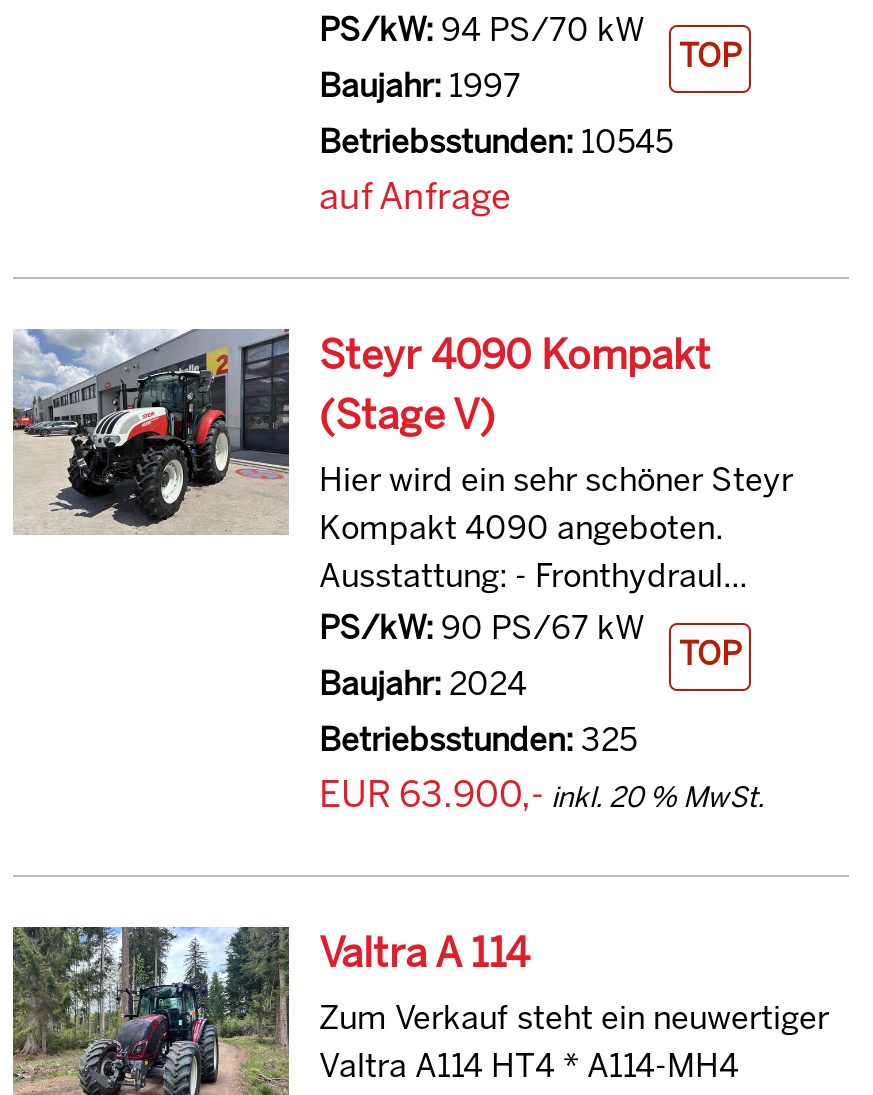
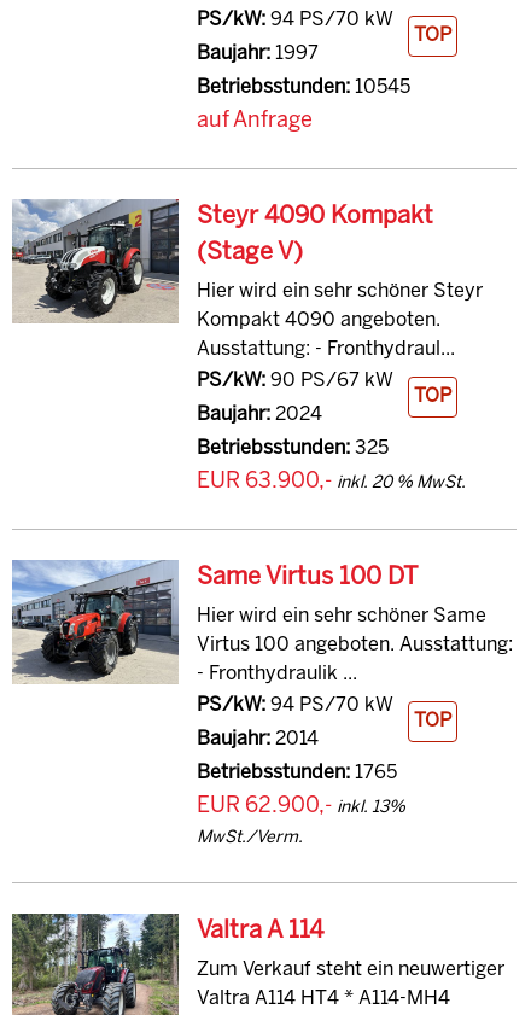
+ [image]
+ Same Virtus 100 DT
+ Hier wird ein sehr schöner Same
+ Virtus 100 angeboten. Ausstattung:
+ - Fronthydraulik ...
+ PS/kW: 94 PS/70 kW
+ Baujahr: 2014
+ Betriebsstunden: 1765

+ EUR 62.900,- inkl. 13%
+ MwSt./Verm.

+ TOP
